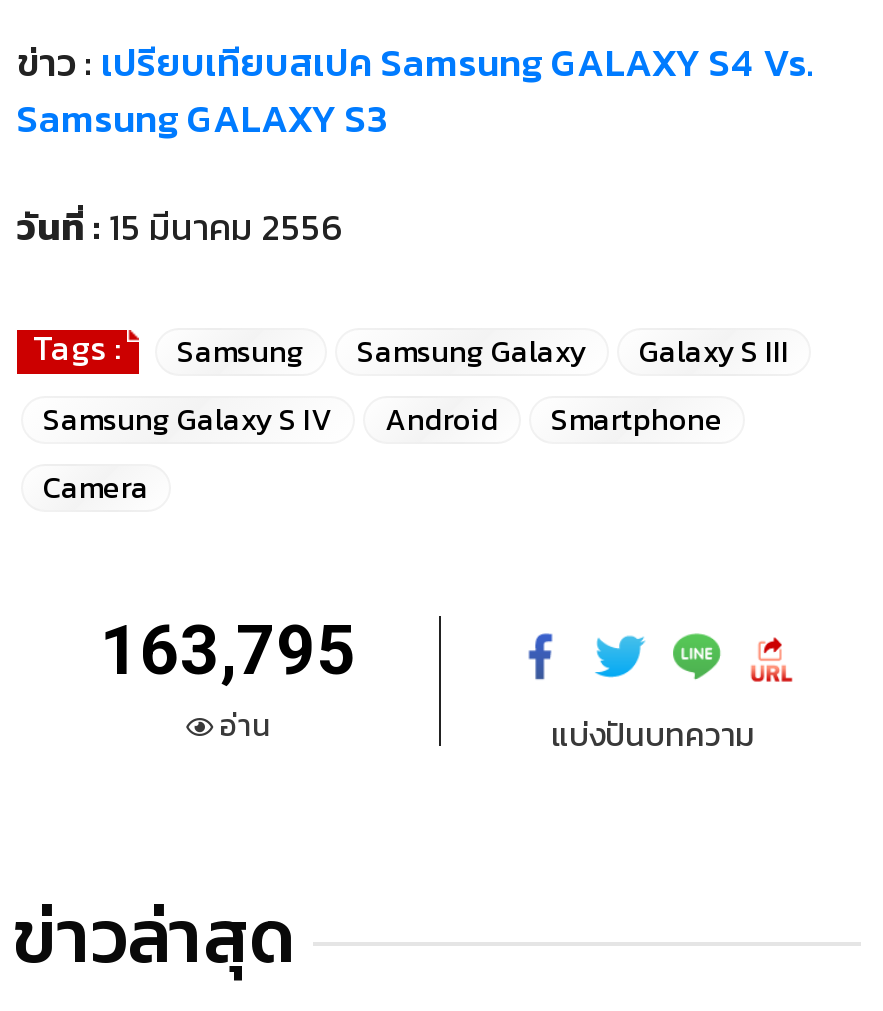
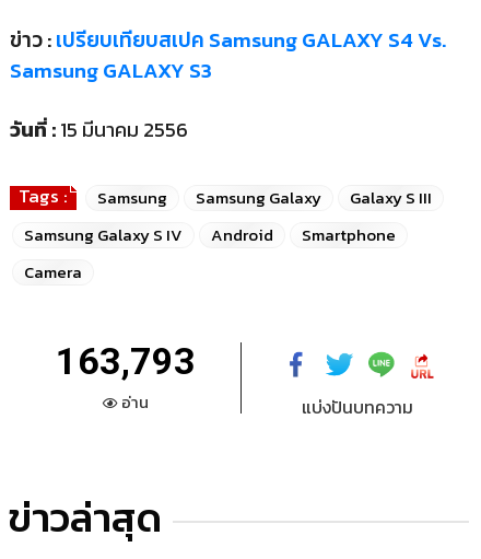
- 163,795
+ 163,793
